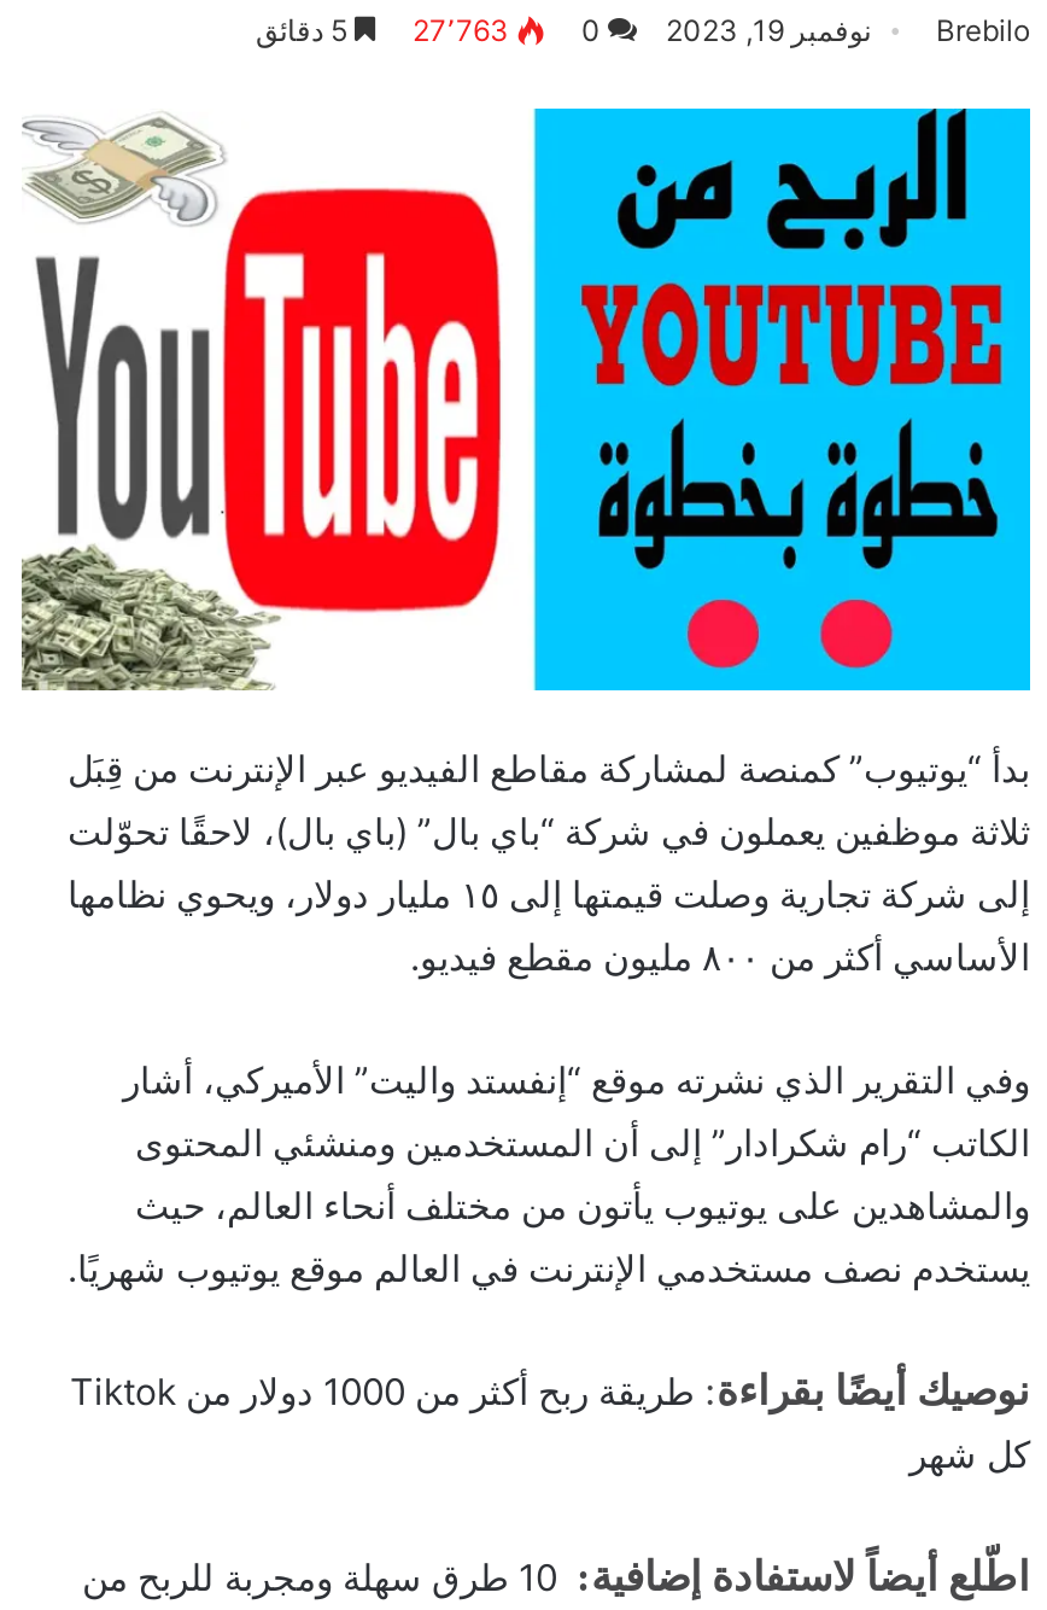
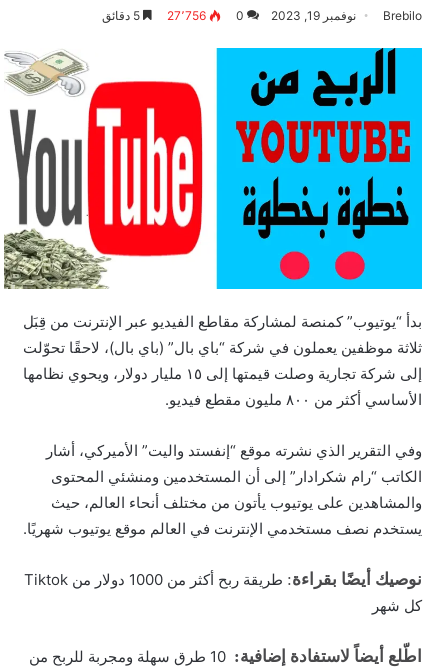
- 27٬763
+ 27٬756
